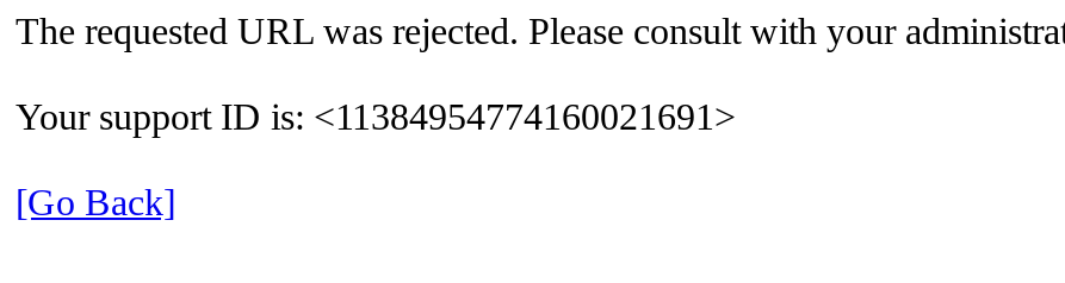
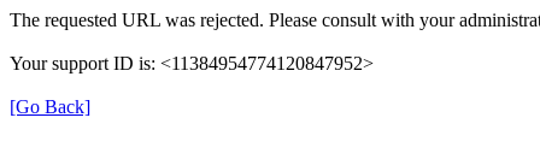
- Your support ID is: <11384954774160021691>
+ Your support ID is: <11384954774120847952>
